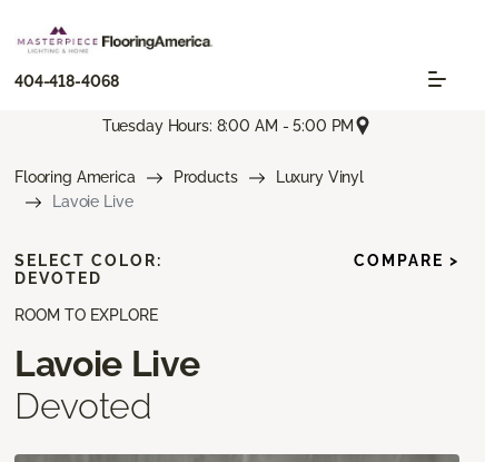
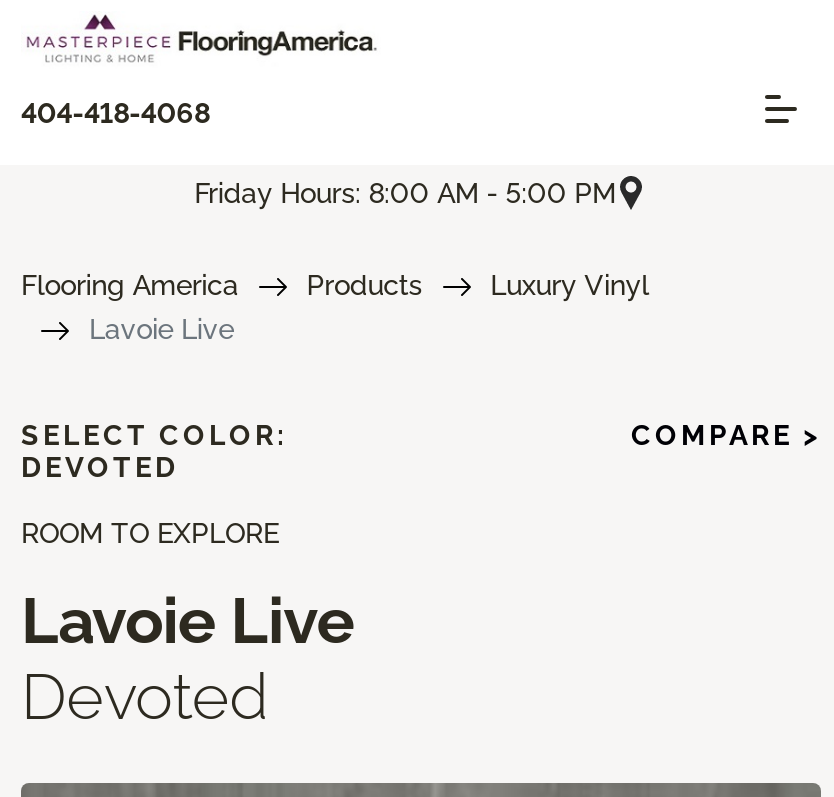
- Tuesday Hours: 8:00 AM - 5:00 PM
+ Friday Hours: 8:00 AM - 5:00 PM
